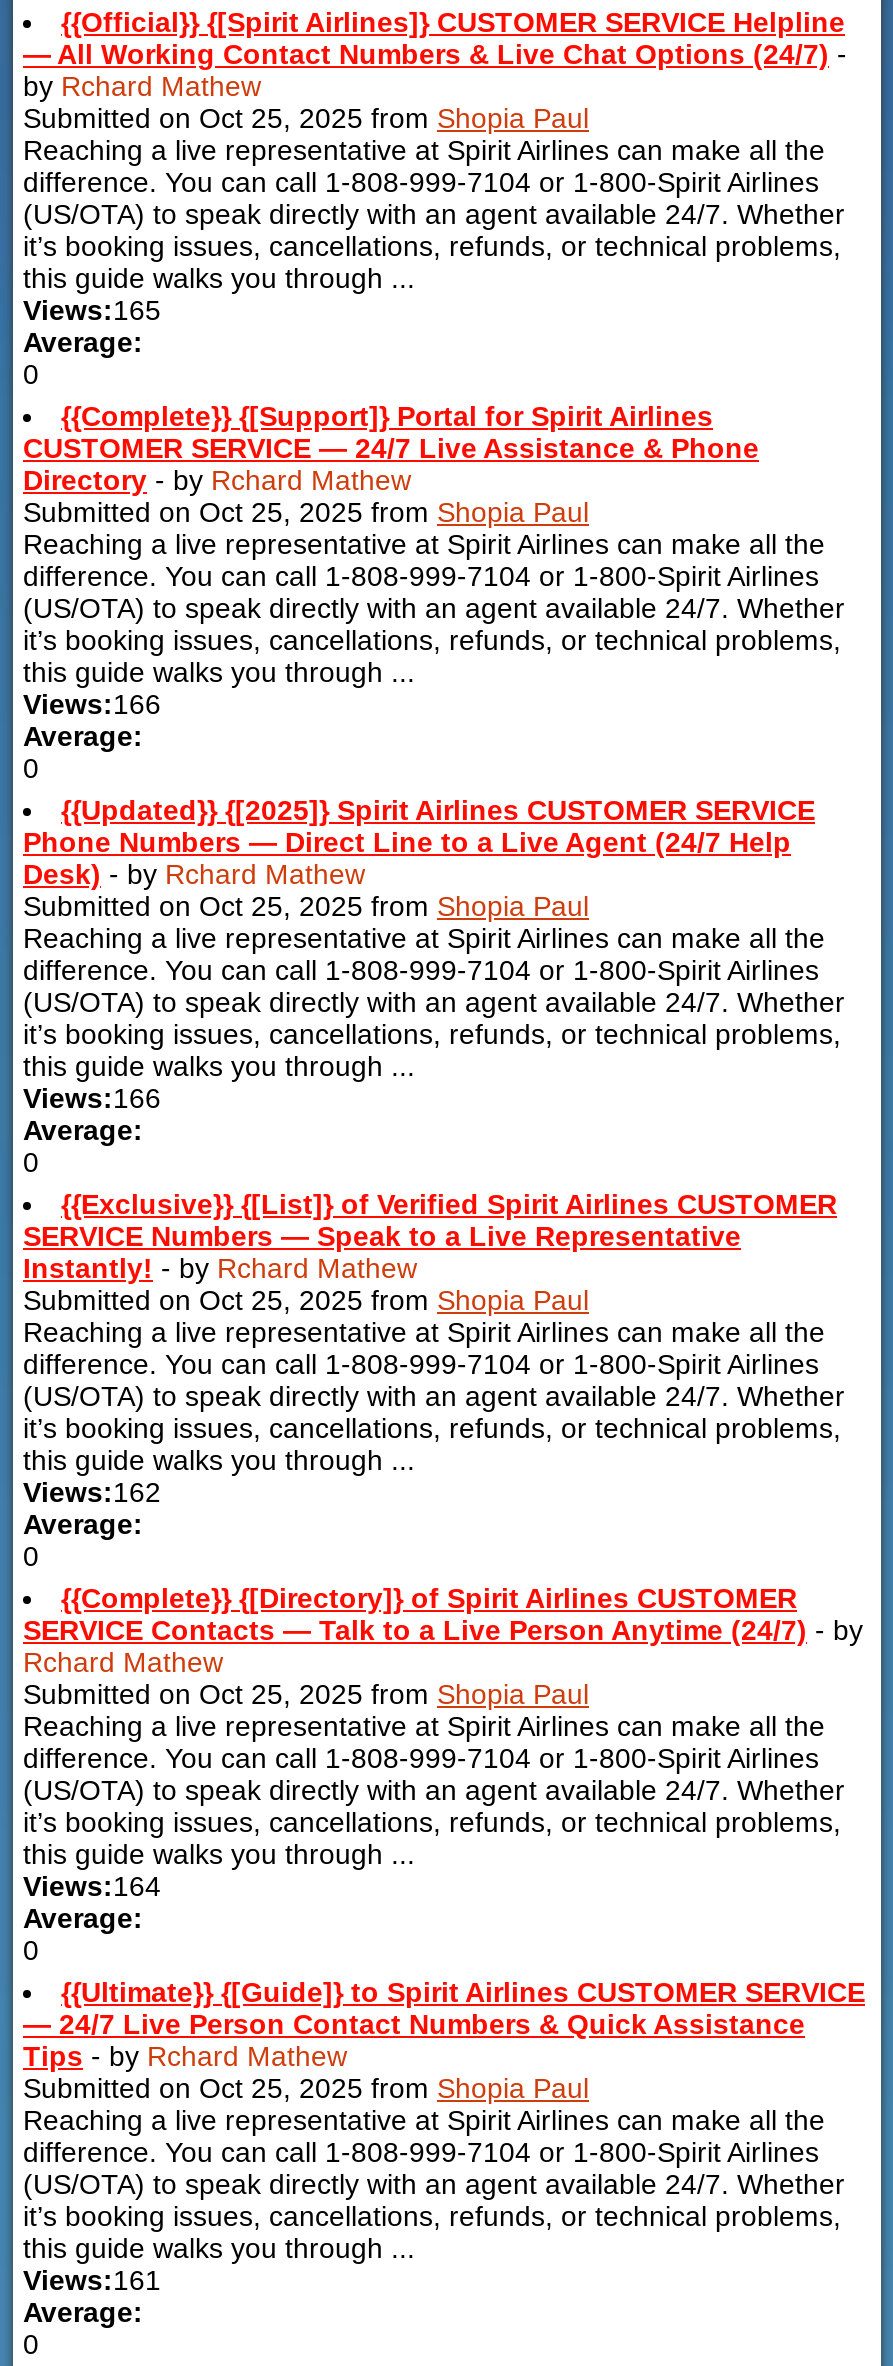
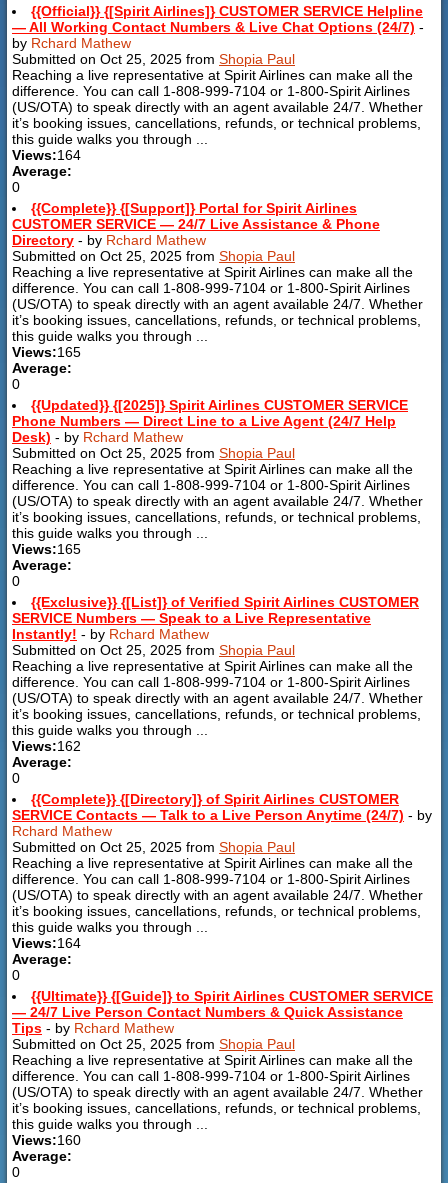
- Views:165
+ Views:164

- Views:166
+ Views:165

- Views:166
+ Views:165

- Views:161
+ Views:160
